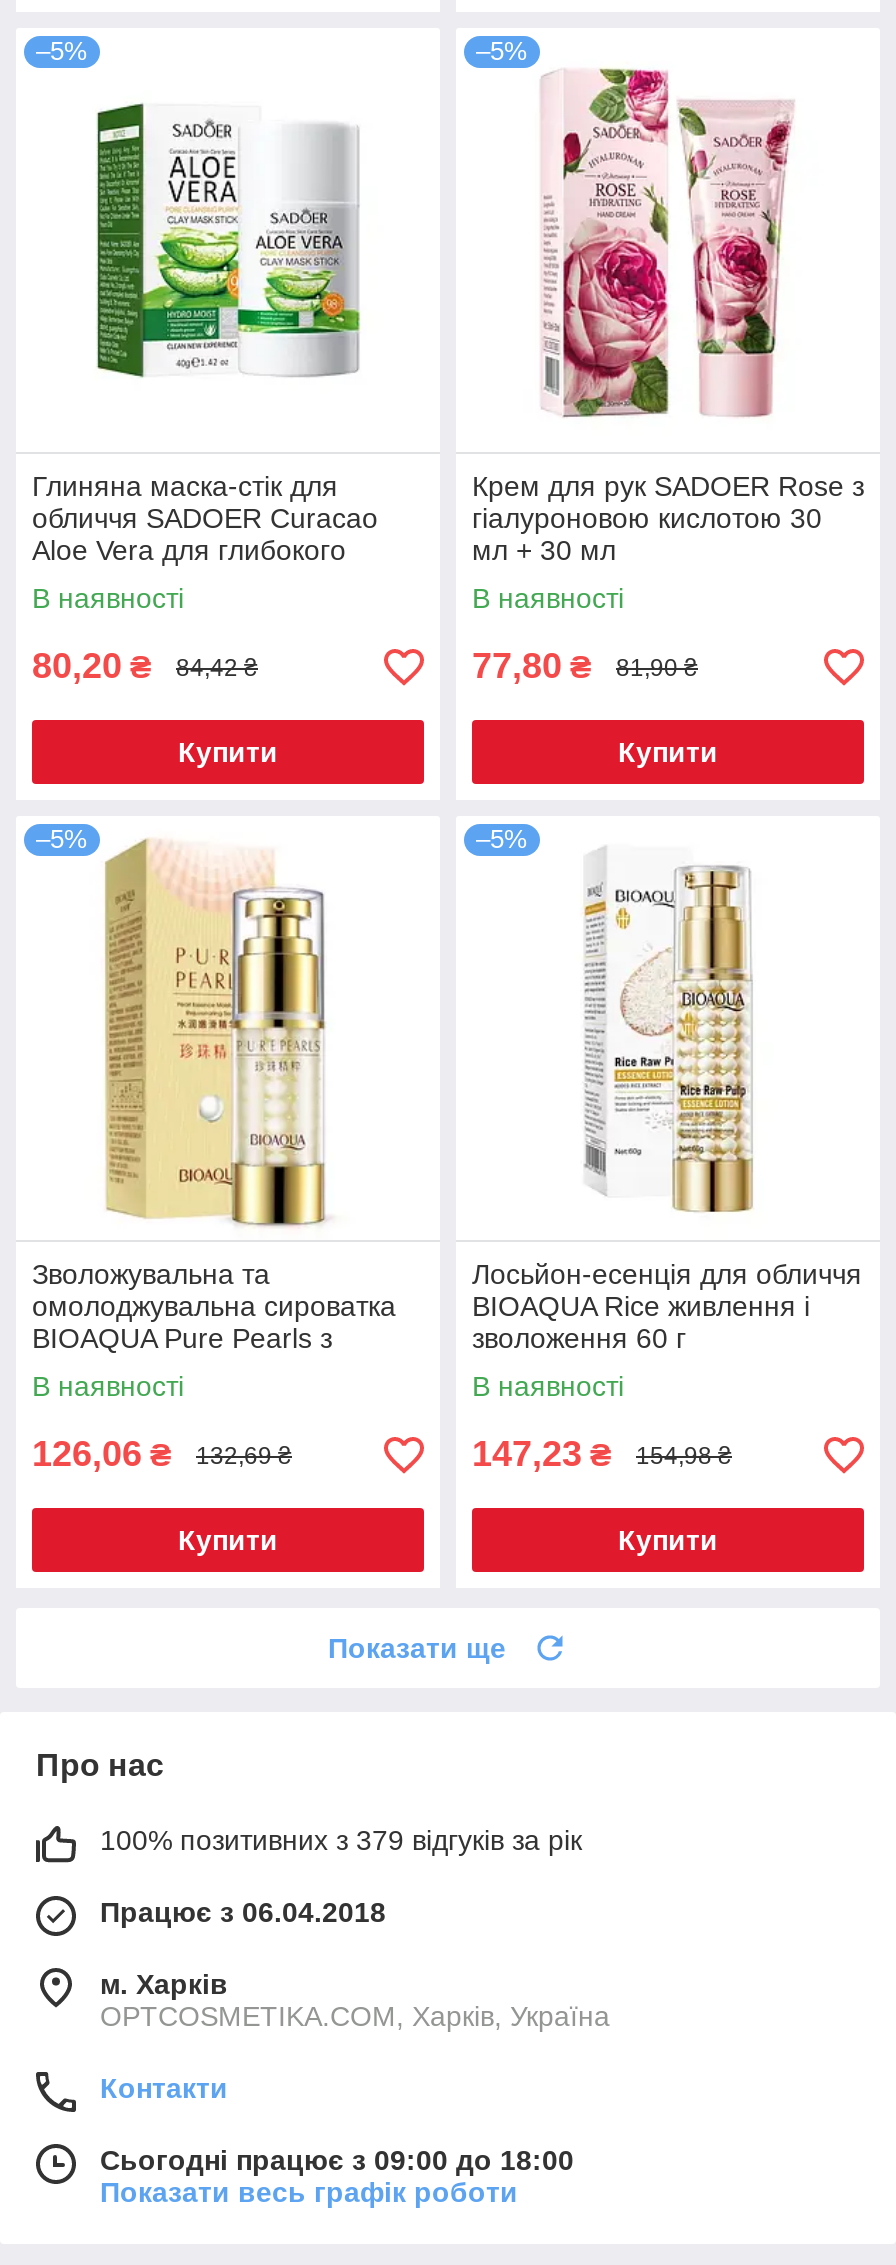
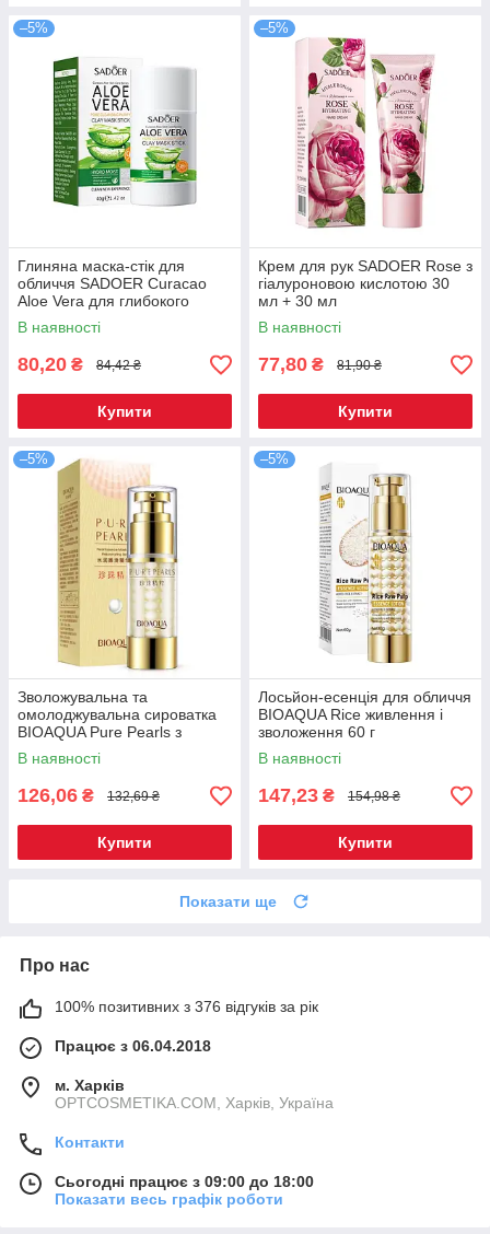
- 100% позитивних з 379 відгуків за рік
+ 100% позитивних з 376 відгуків за рік
